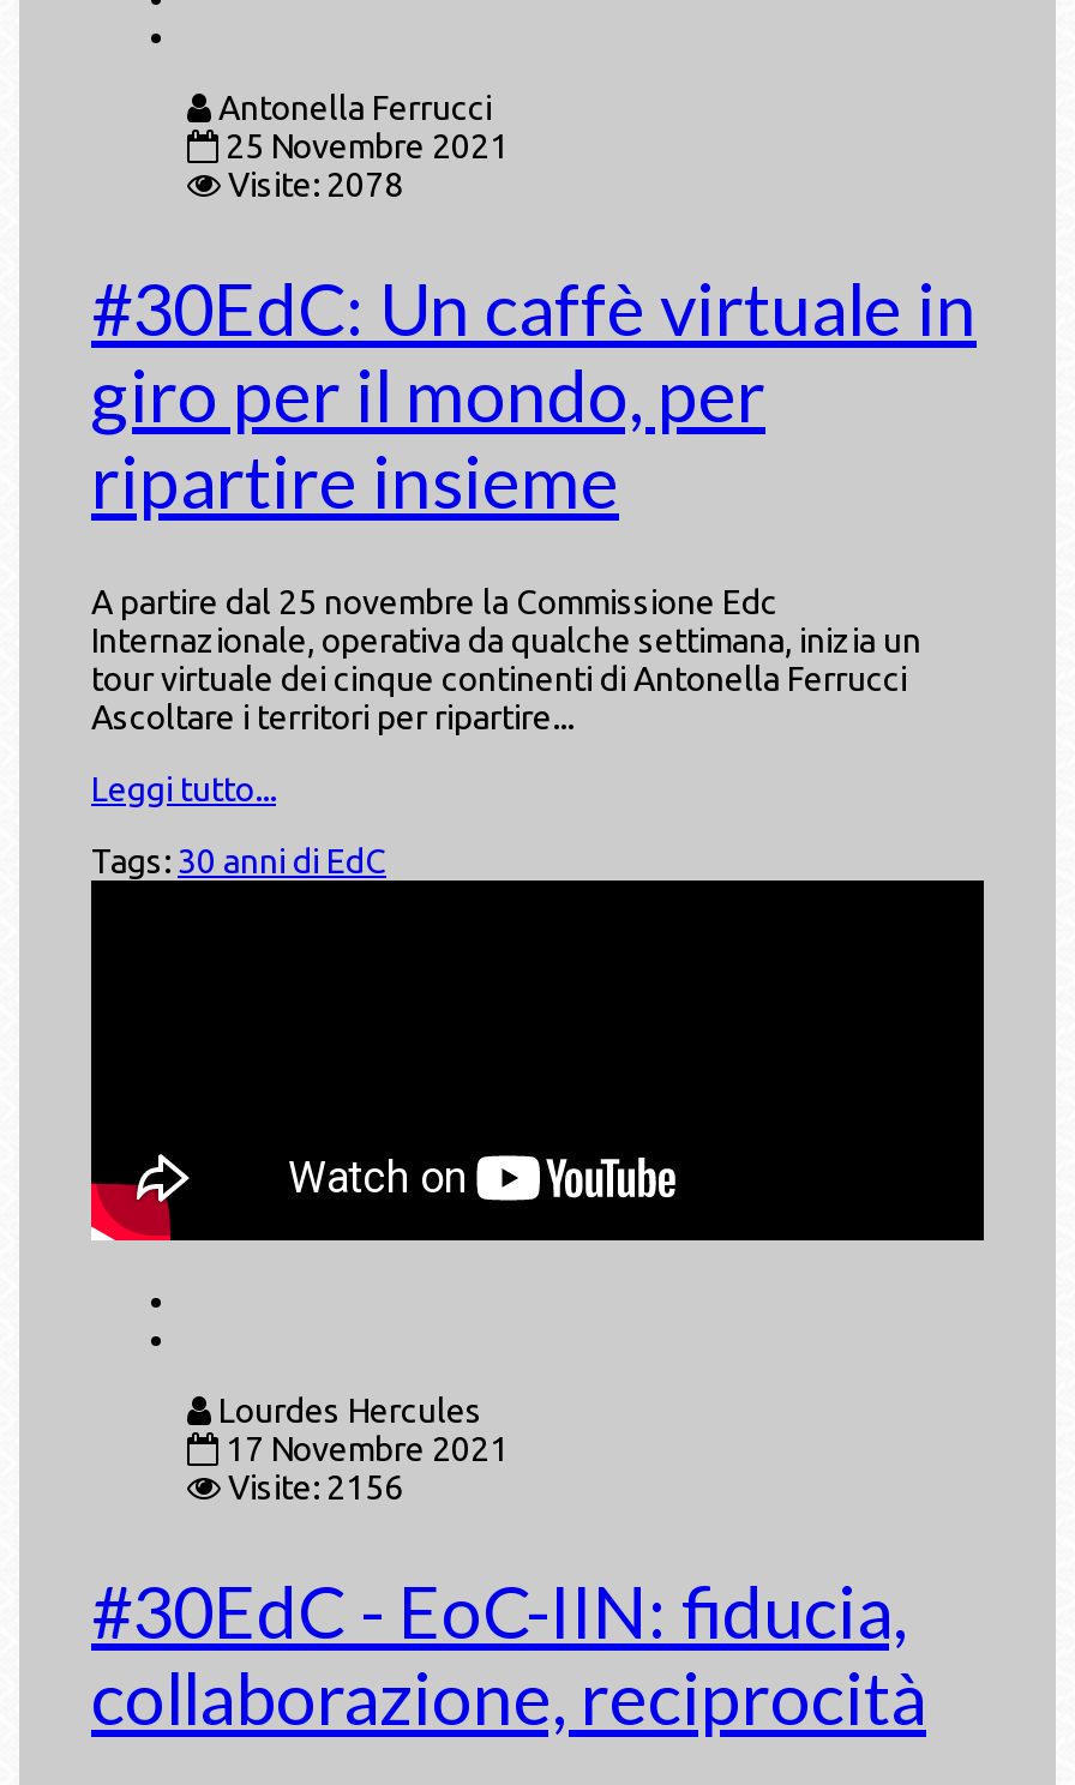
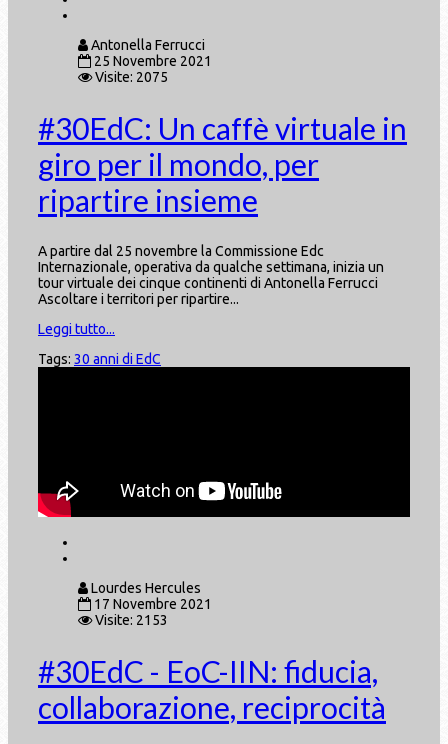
- Visite: 2078
+ Visite: 2075

- Visite: 2156
+ Visite: 2153
